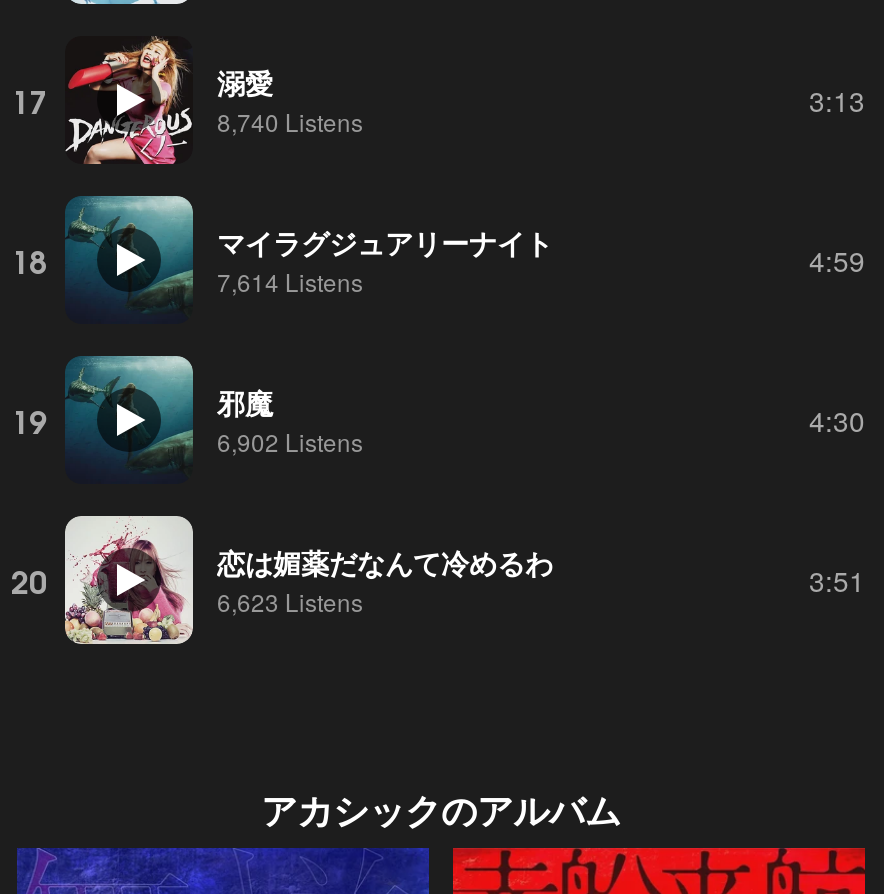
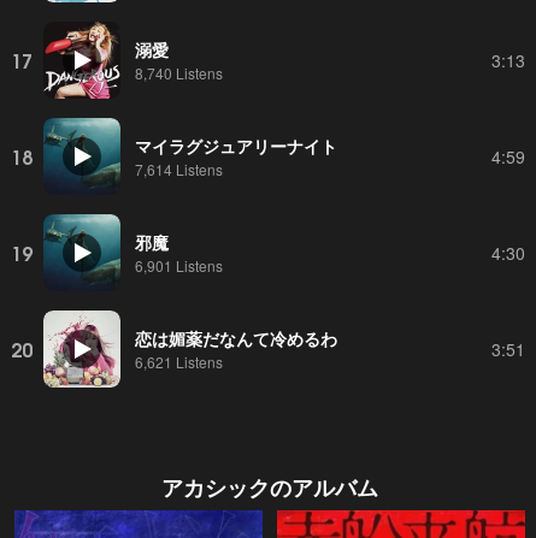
- 6,902 Listens
+ 6,901 Listens

- 6,623 Listens
+ 6,621 Listens
